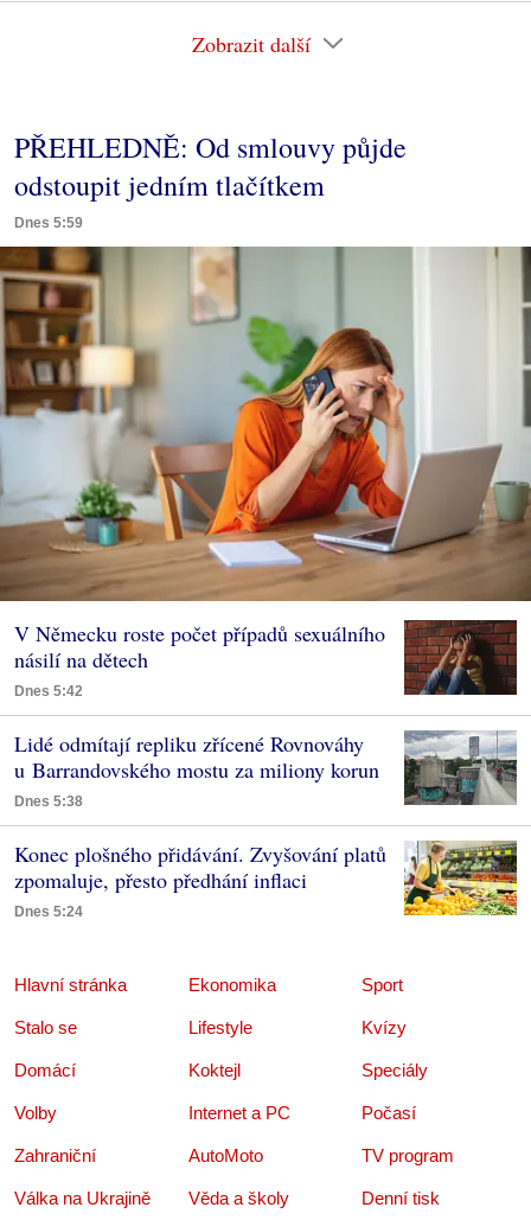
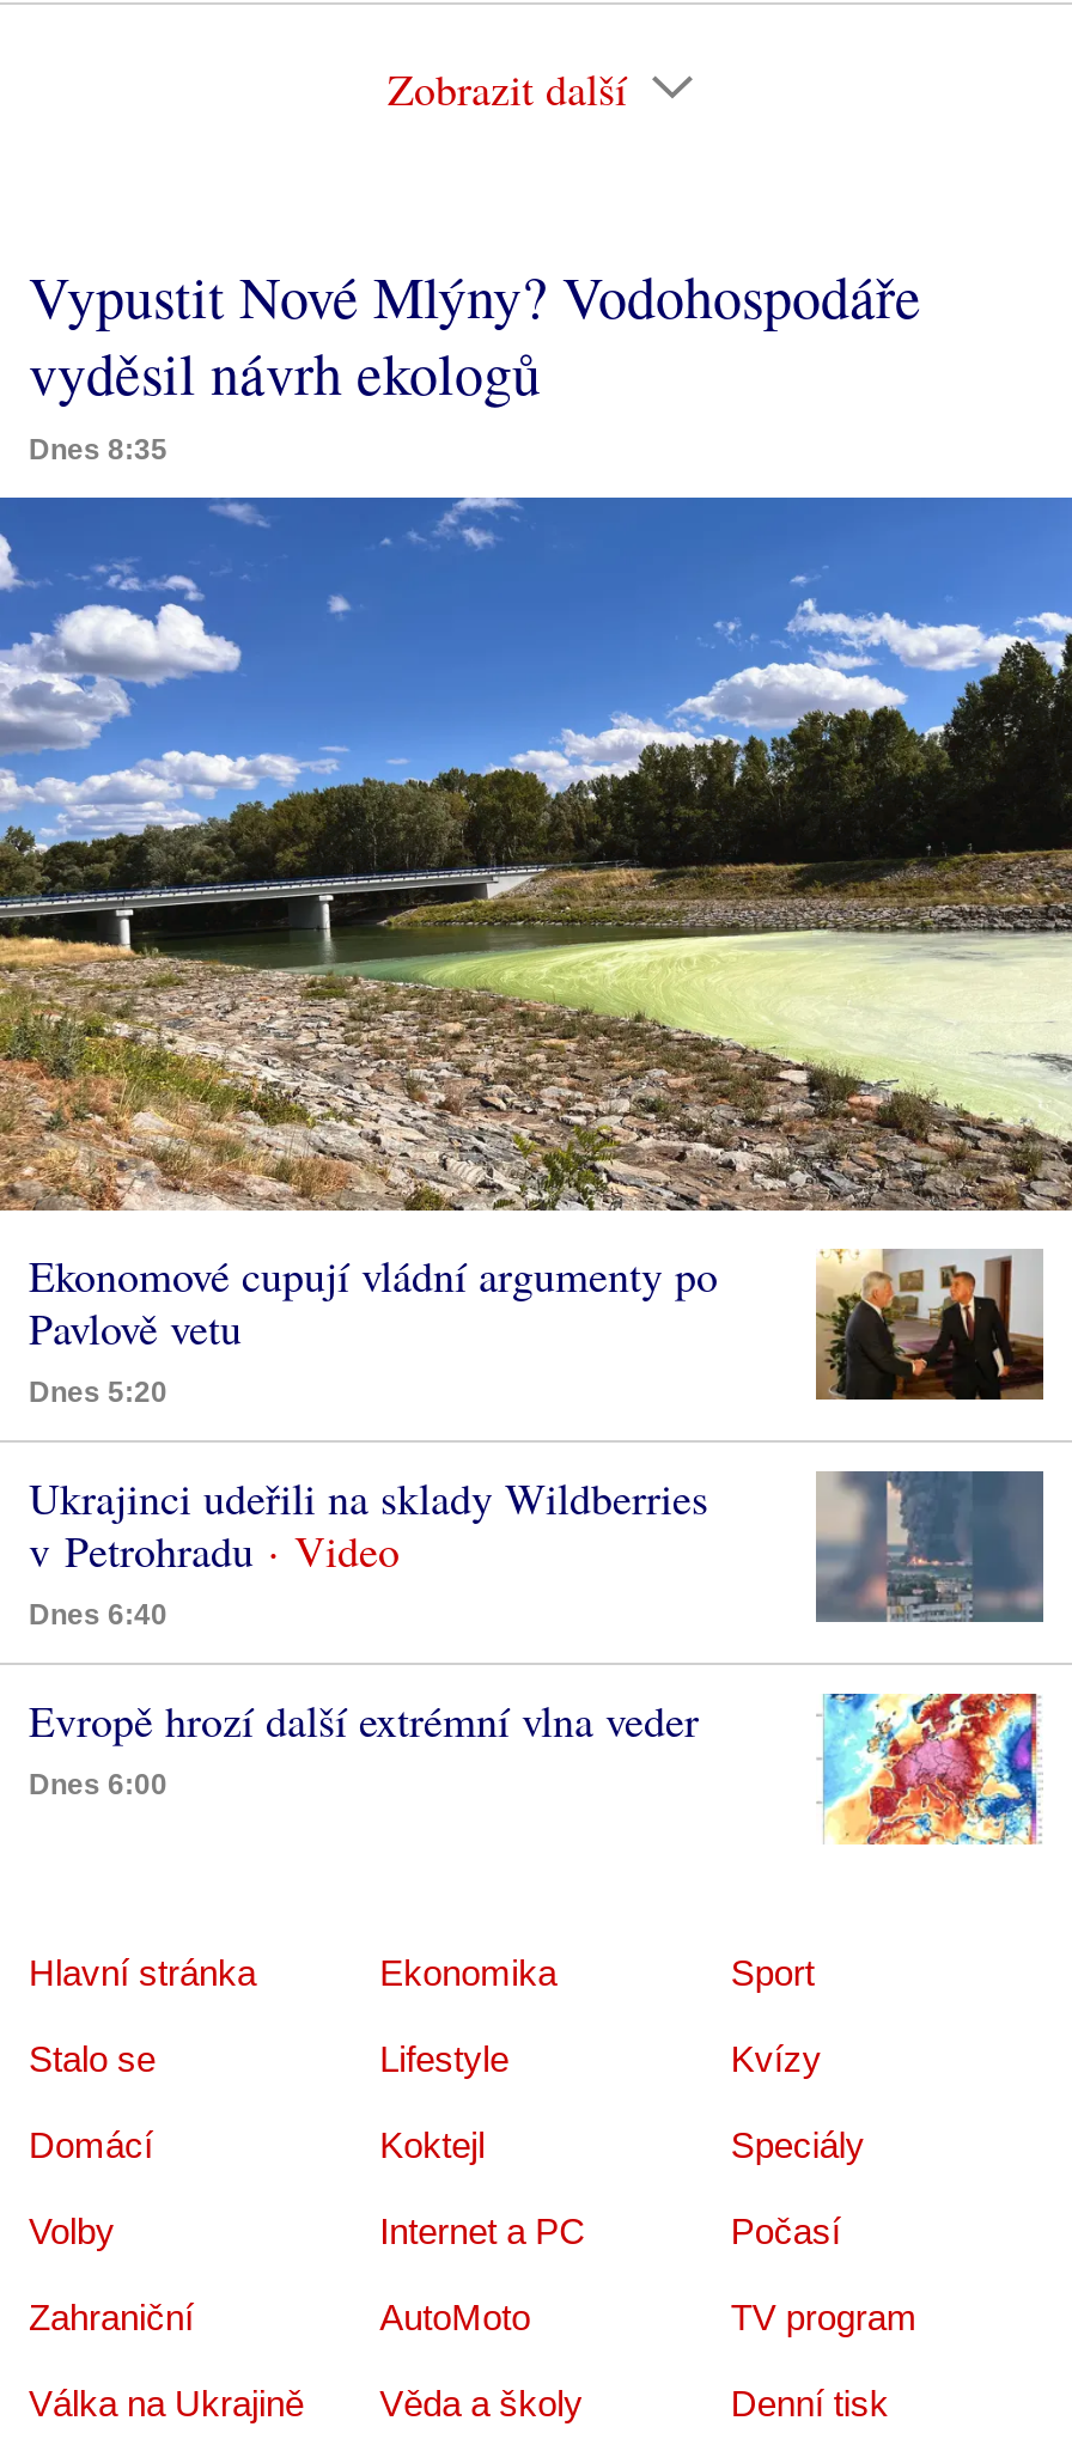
- PŘEHLEDNĚ: Od smlouvy půjde
- odstoupit jedním tlačítkem
- Dnes 5:59
+ Vypustit Nové Mlýny? Vodohospodáře
+ vyděsil návrh ekologů
+ Dnes 8:35

- [image]
- V Německu roste počet případů sexuálního
- násilí na dětech
- Dnes 5:42
+ [image]
+ Ekonomové cupují vládní argumenty po
+ Pavlově vetu
+ Dnes 5:20

- [image]
+ [image]

- Lidé odmítají repliku zřícené Rovnováhy
- u Barrandovského mostu za miliony korun
- Dnes 5:38
+ Ukrajinci udeřili na sklady Wildberries
+ v Petrohradu
+ Dnes 6:40

- [image]
+ [image]

- Konec plošného přidávání. Zvyšování platů
- zpomaluje, přesto předhání inflaci
- Dnes 5:24
+ Evropě hrozí další extrémní vlna veder
+ Dnes 6:00

- [image]
+ [image]
